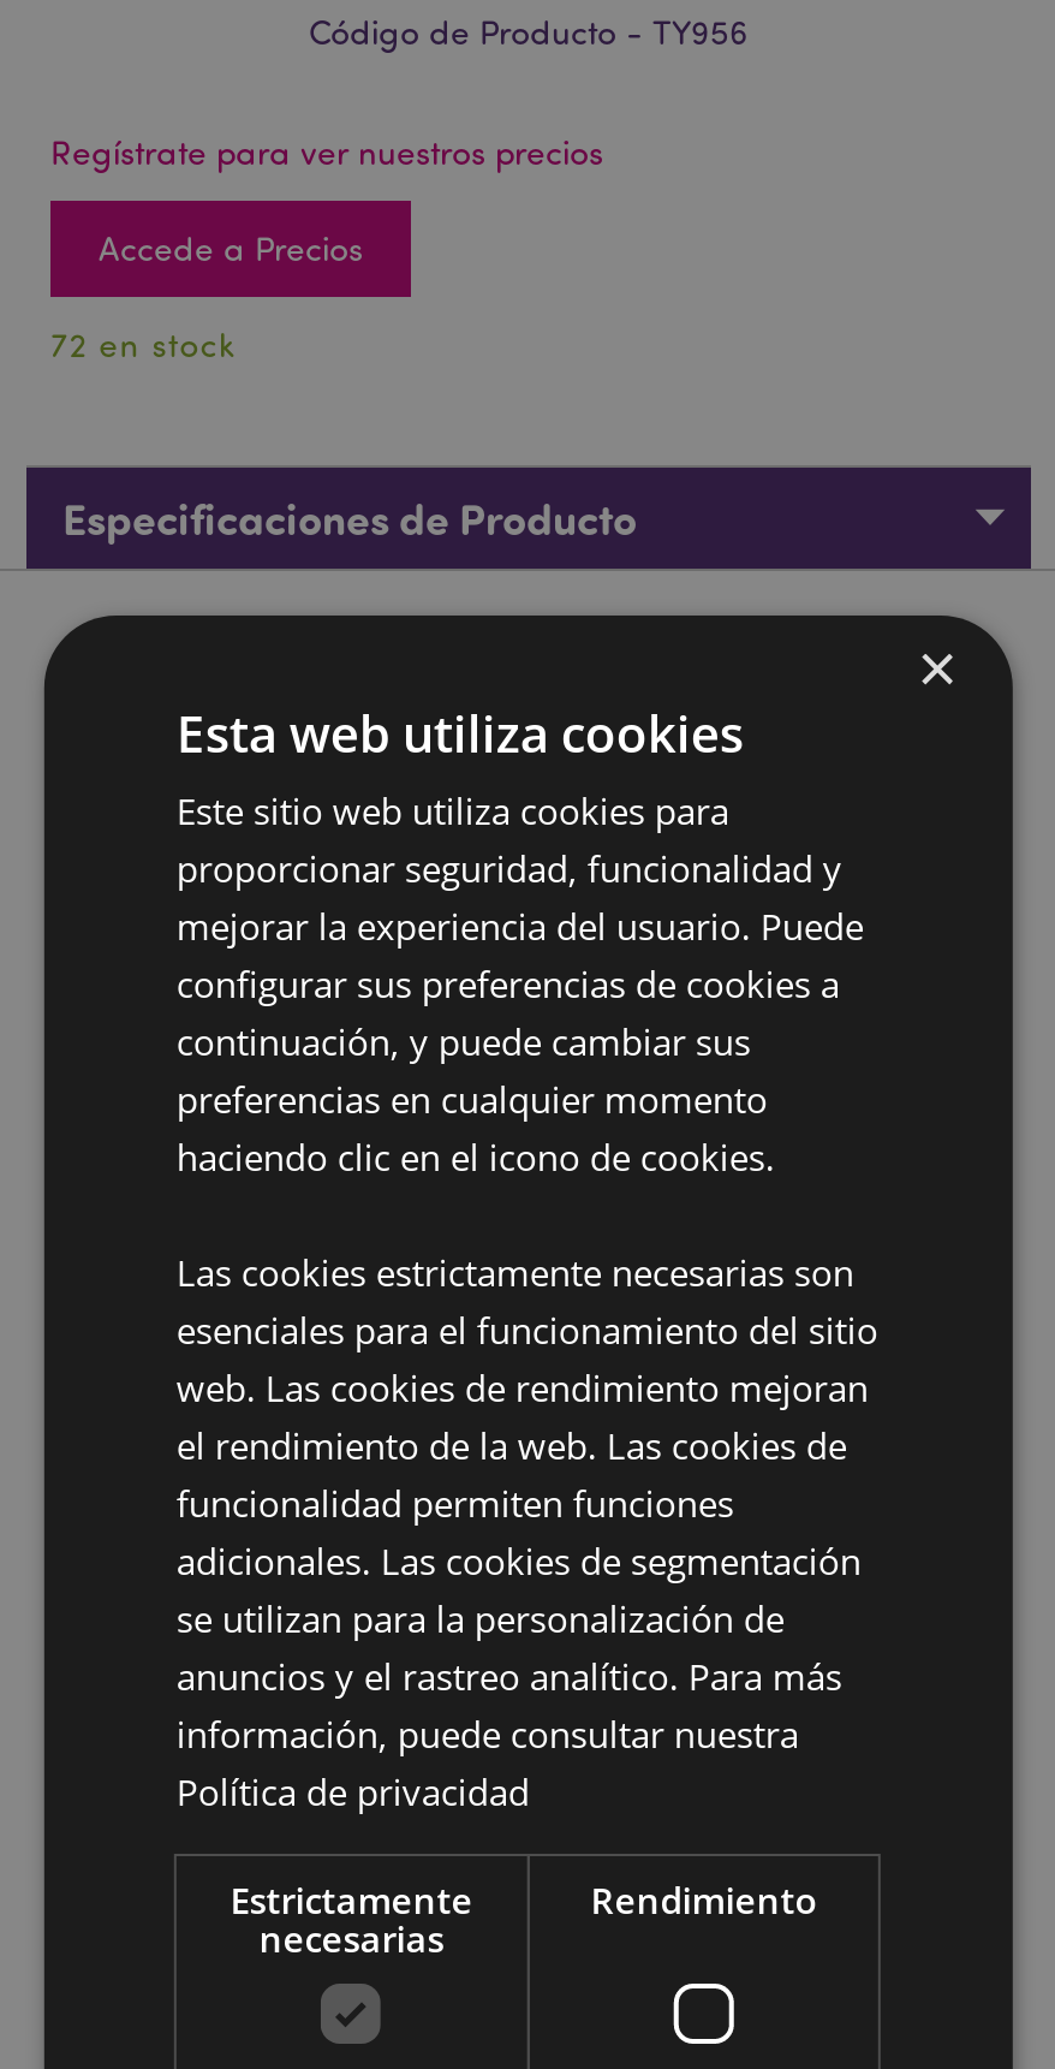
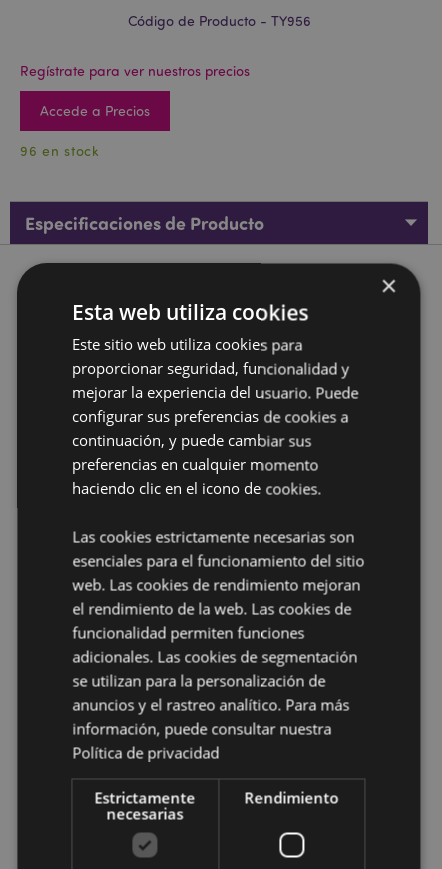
- 72 en stock
+ 96 en stock
